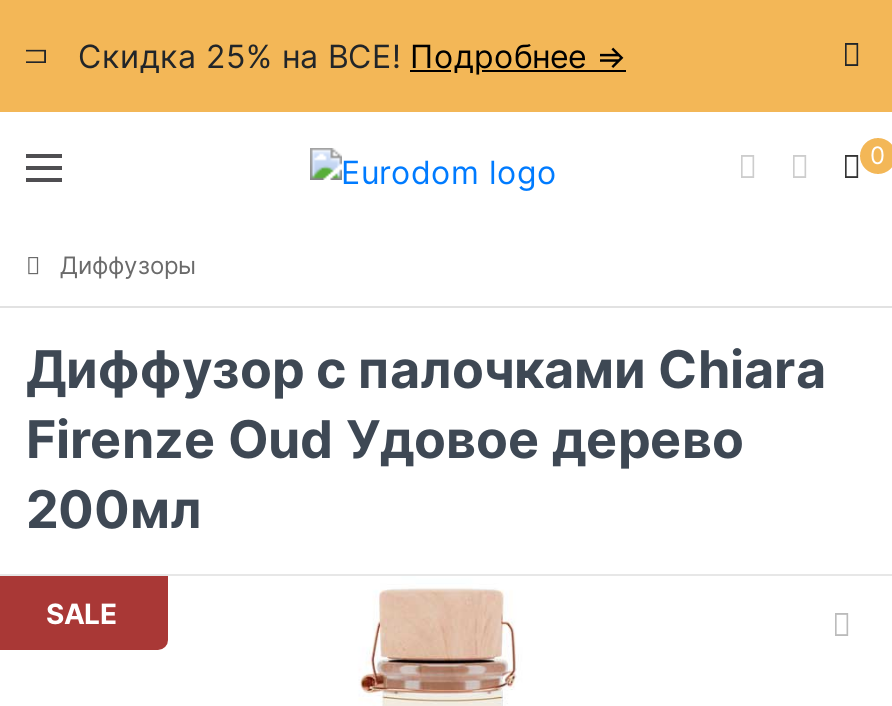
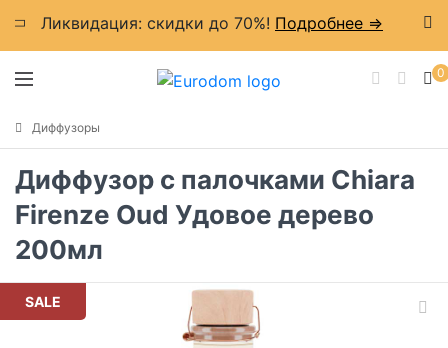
- Скидка 25% на ВСЕ! Подробнее =>
+ Ликвидация: cкидки до 70%! Подробнее =>
